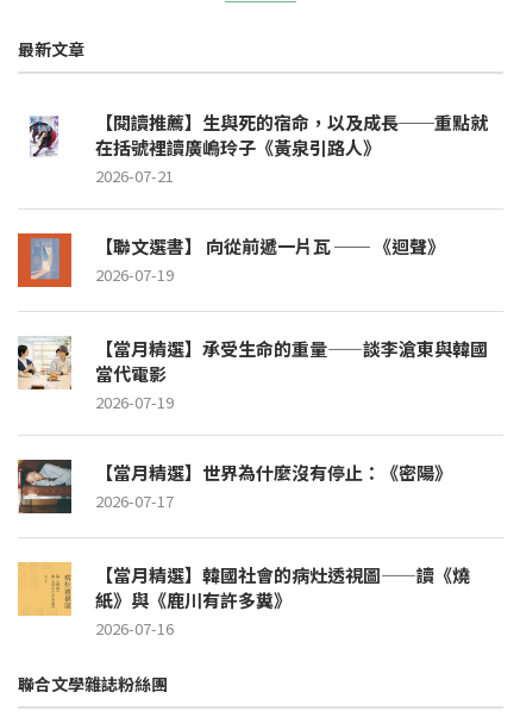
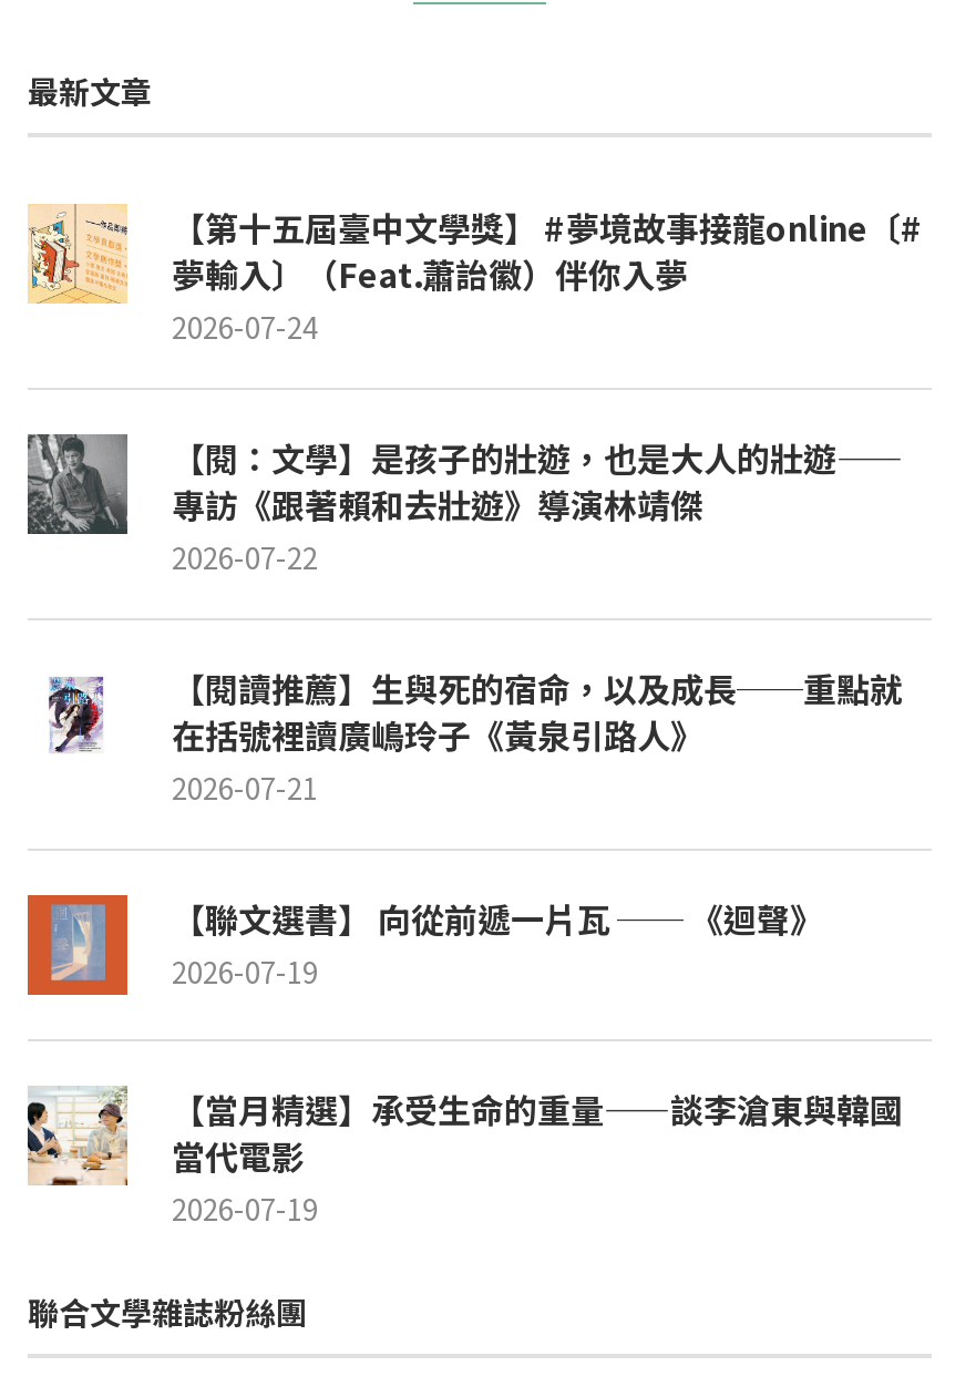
+ [image]
+ 【第十五屆臺中文學獎】 #夢境故事接龍online〔#
+ 夢輸入〕（Feat.蕭詒徽）伴你入夢
+ 2026-07-24
+ 【閱：文學】是孩子的壯遊，也是大人的壯遊——
+ 專訪《跟著賴和去壯遊》導演林靖傑
+ 2026-07-22

+ [image]

moved down: [image] | 在括號裡讀廣嶋玲子《黃泉引路人》 | 2026-07-21 | 2026-07-19 | 【當月精選】承受生命的重量——談李滄東與韓國 | 當代電影 | 2026-07-19

- [image]
- 【當月精選】世界為什麼沒有停止：《密陽》
- 2026-07-17
- 【當月精選】韓國社會的病灶透視圖——讀《燒
- 紙》與《鹿川有許多糞》
- 2026-07-16

- [image]
